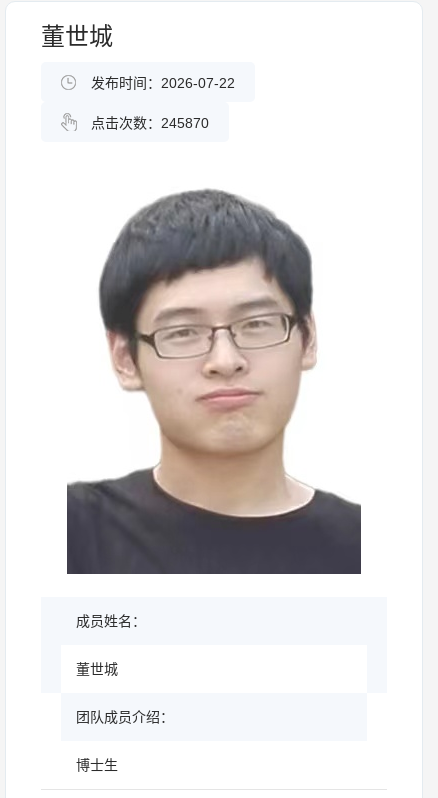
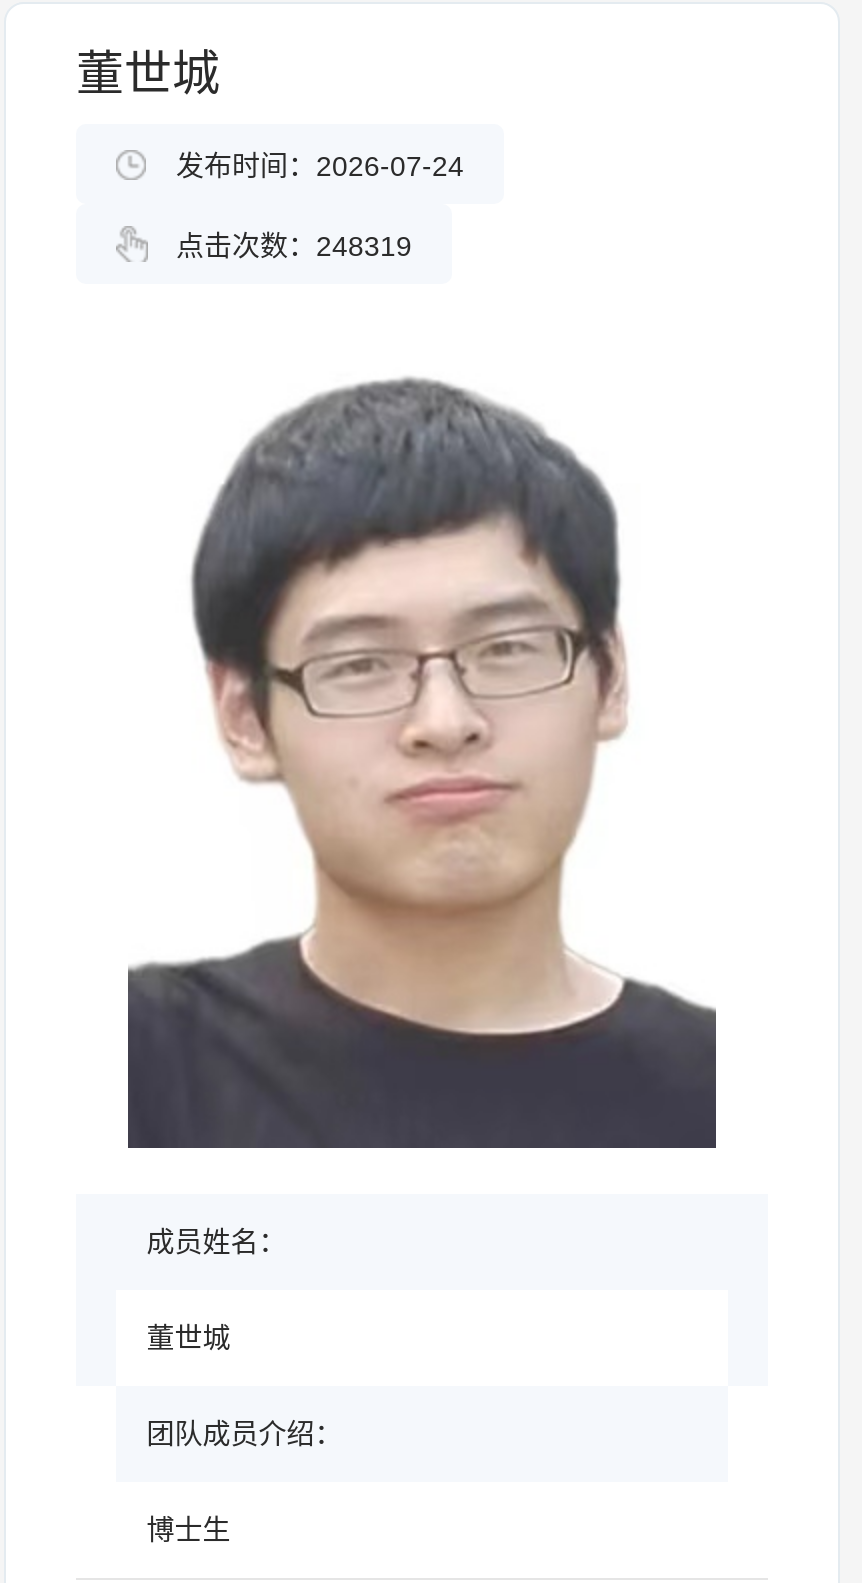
- 发布时间：2026-07-22
+ 发布时间：2026-07-24

- 点击次数：245870
+ 点击次数：248319
